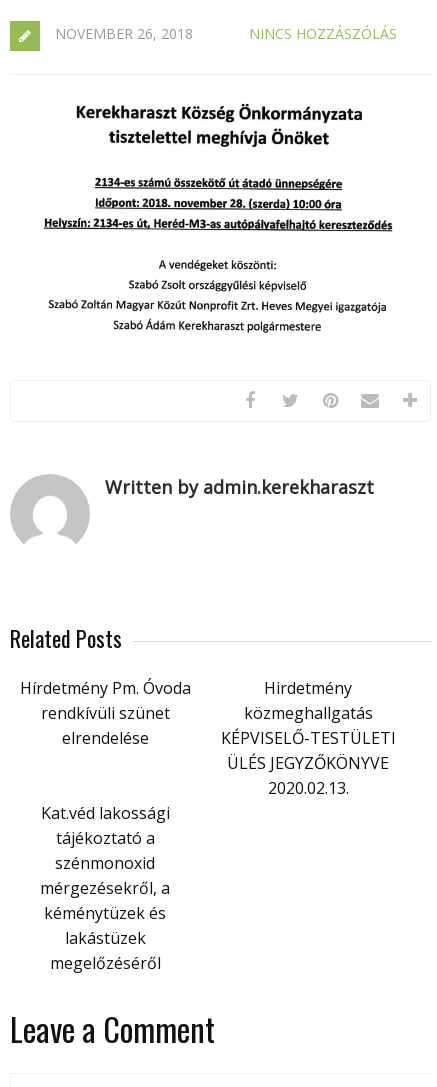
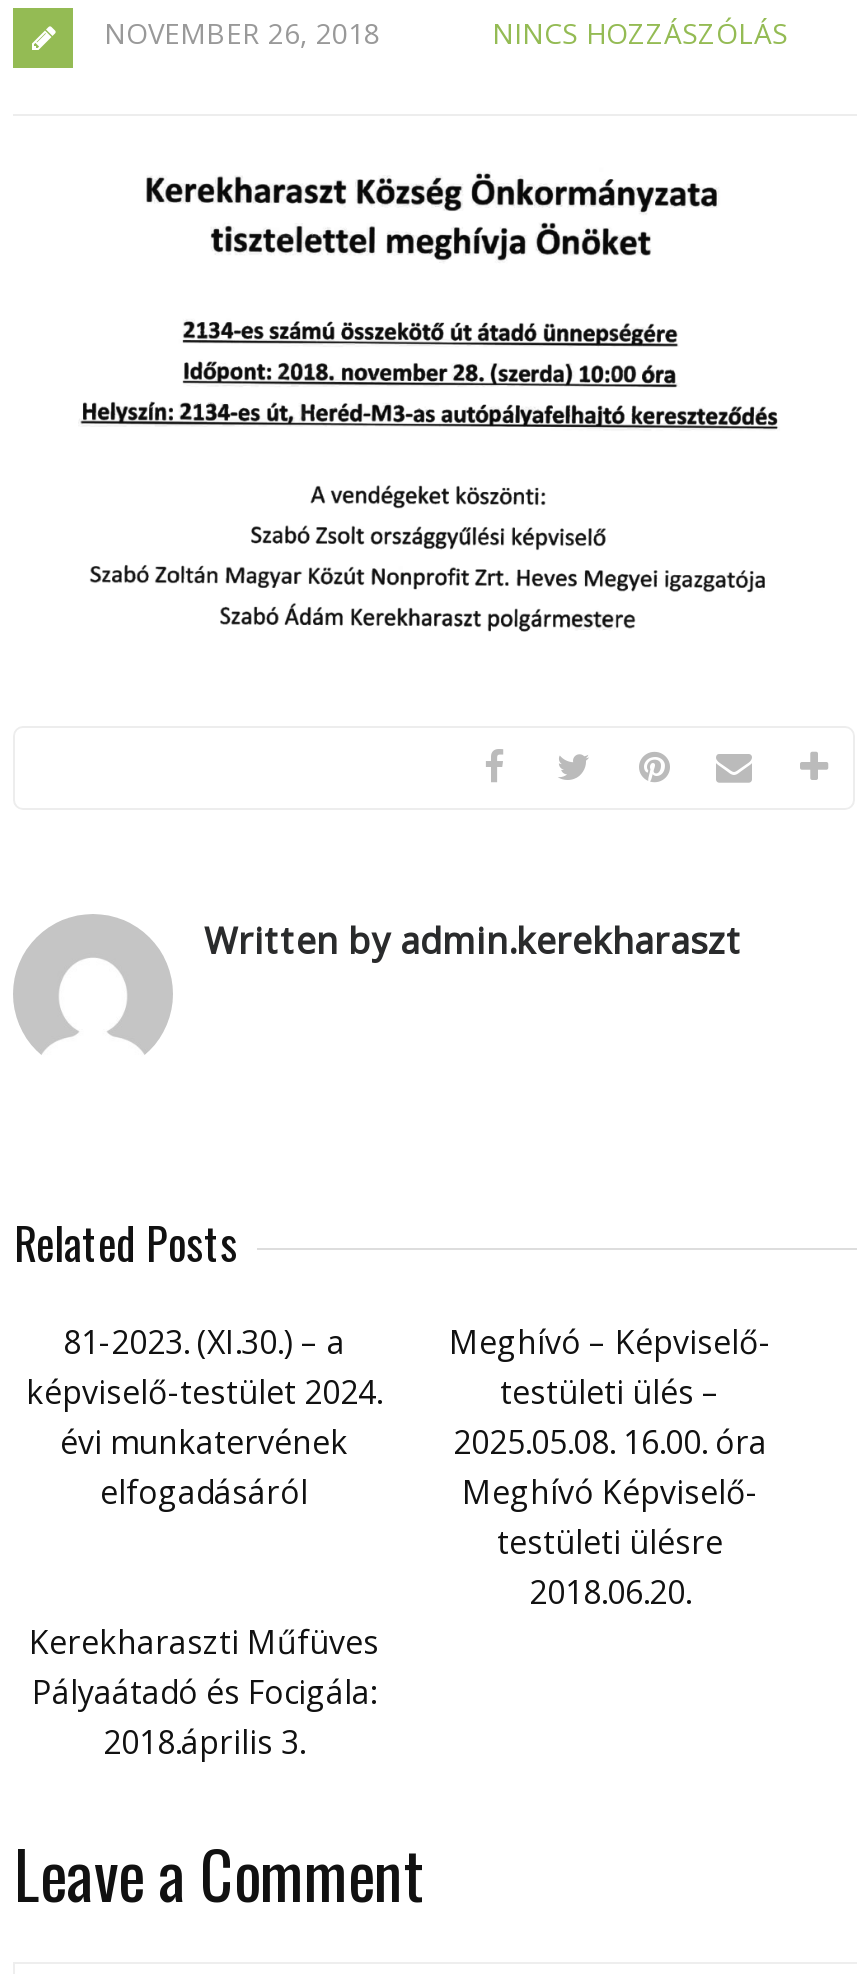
- Hírdetmény Pm. Óvoda
- rendkívüli szünet
- elrendelése
+ 81-2023. (XI.30.) – a
+ képviselő-testület 2024.
+ évi munkatervének
+ elfogadásáról

- Hirdetmény
- közmeghallgatás
- KÉPVISELŐ-TESTÜLETI
- ÜLÉS JEGYZŐKÖNYVE
- 2020.02.13.
- Kat.véd lakossági
- tájékoztató a
- szénmonoxid
- mérgezésekről, a
- kéménytüzek és
- lakástüzek
- megelőzéséről
+ Meghívó – Képviselő-
+ testületi ülés –
+ 2025.05.08. 16.00. óra
+ Meghívó Képviselő-
+ testületi ülésre
+ 2018.06.20.
+ Kerekharaszti Műfüves
+ Pályaátadó és Focigála:
+ 2018.április 3.
